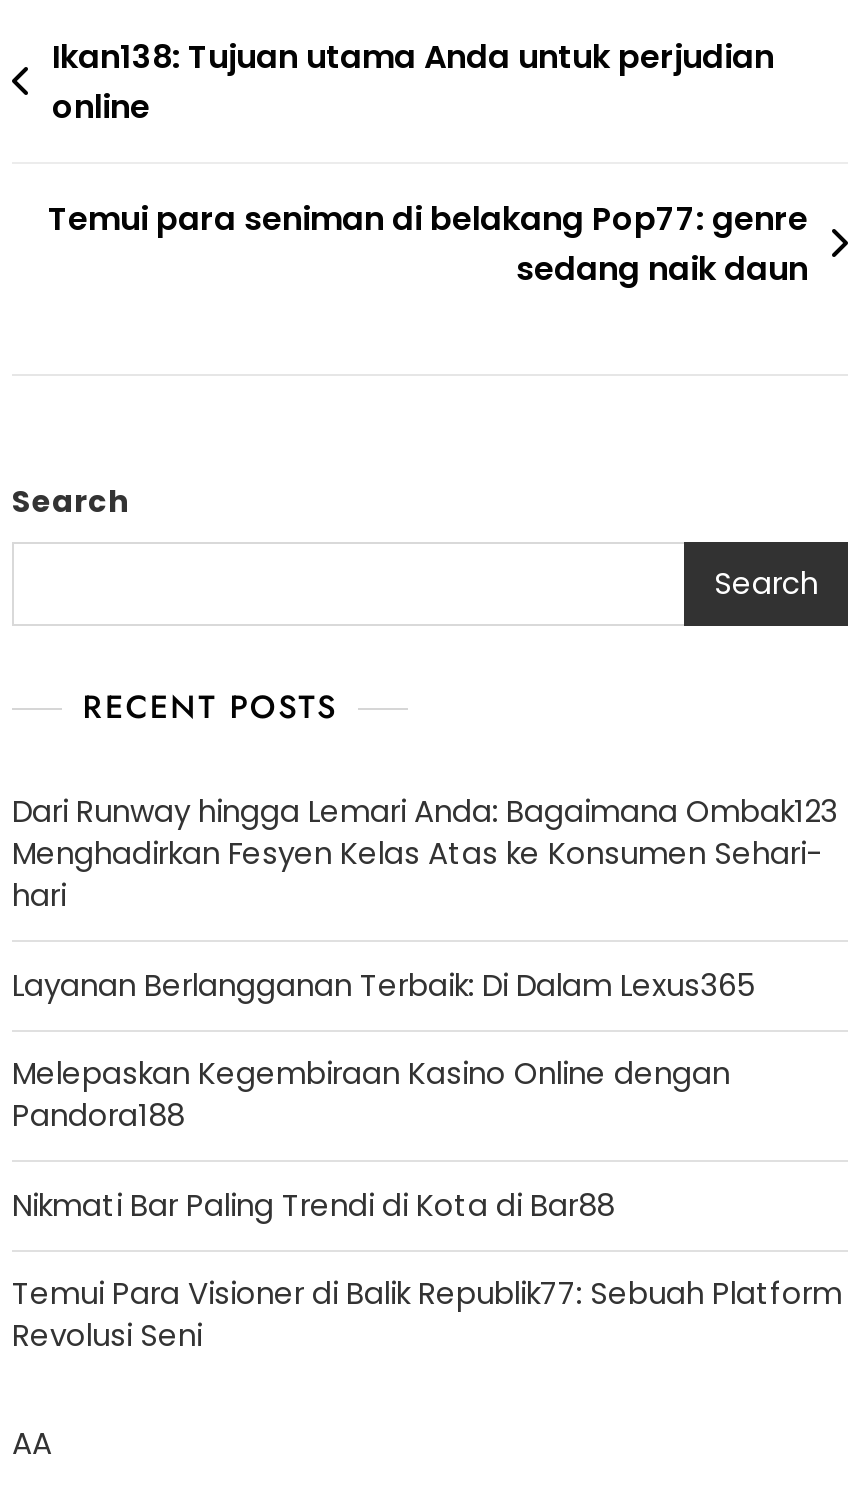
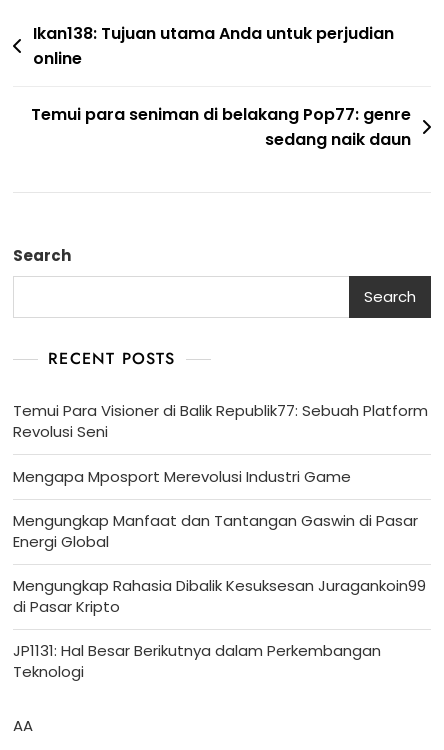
- Dari Runway hingga Lemari Anda: Bagaimana Ombak123
- Menghadirkan Fesyen Kelas Atas ke Konsumen Sehari-
- hari
- Layanan Berlangganan Terbaik: Di Dalam Lexus365
- Melepaskan Kegembiraan Kasino Online dengan
- Pandora188
- Nikmati Bar Paling Trendi di Kota di Bar88

moved up: Temui Para Visioner di Balik Republik77: Sebuah Platform | Revolusi Seni

+ Mengapa Mposport Merevolusi Industri Game
+ Mengungkap Manfaat dan Tantangan Gaswin di Pasar
+ Energi Global
+ Mengungkap Rahasia Dibalik Kesuksesan Juragankoin99
+ di Pasar Kripto
+ JP1131: Hal Besar Berikutnya dalam Perkembangan
+ Teknologi
